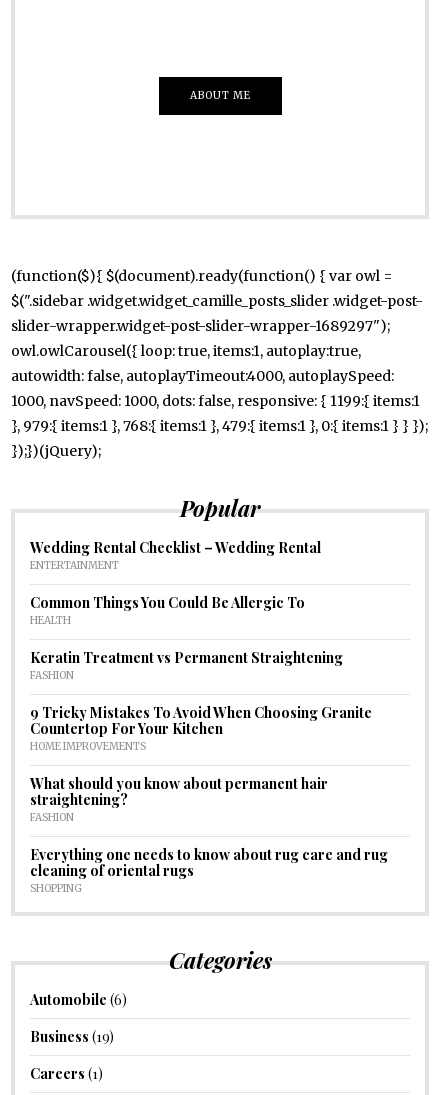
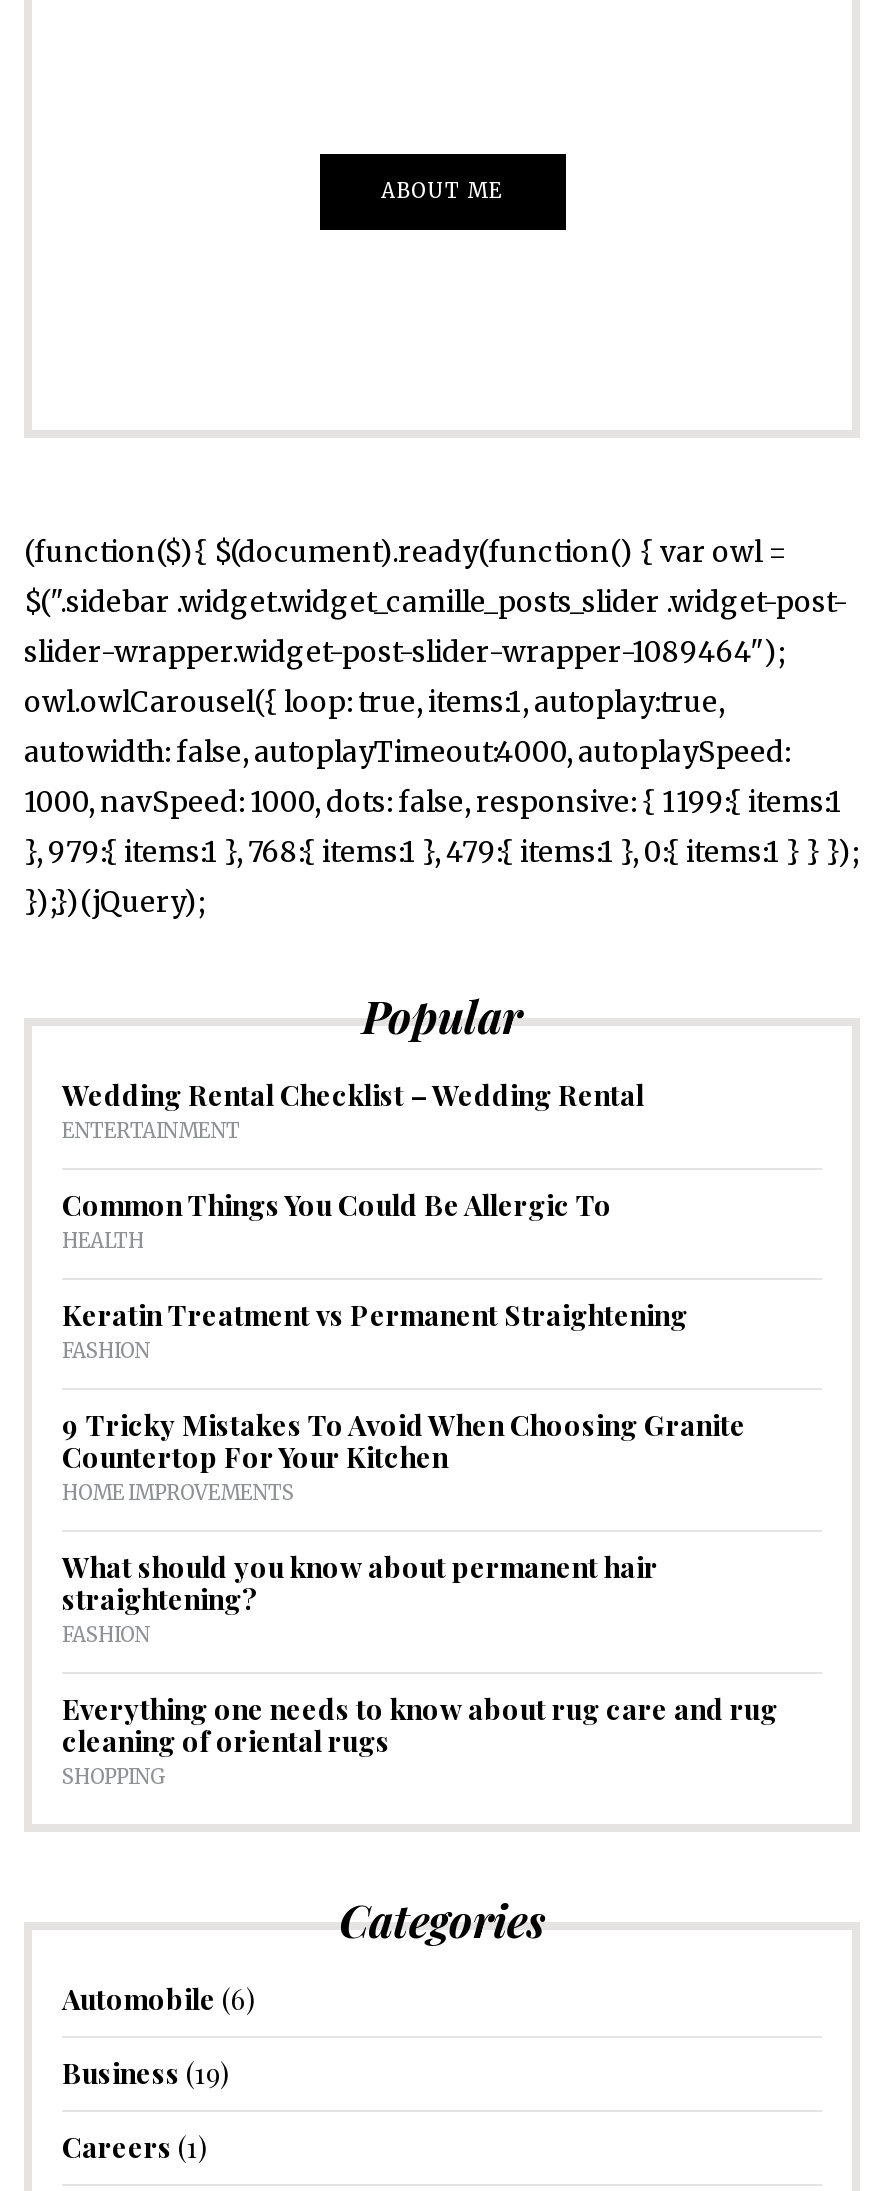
- slider-wrapper.widget-post-slider-wrapper-1689297");
+ slider-wrapper.widget-post-slider-wrapper-1089464");
